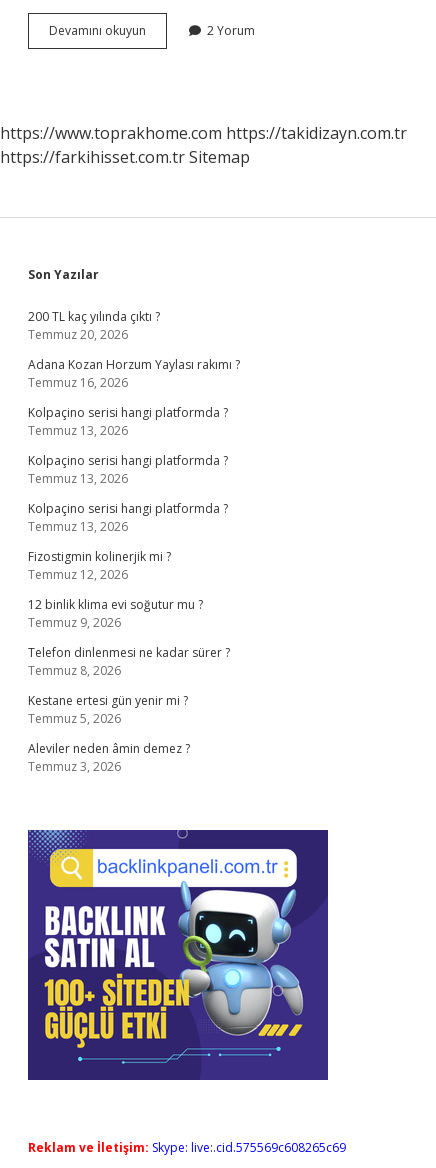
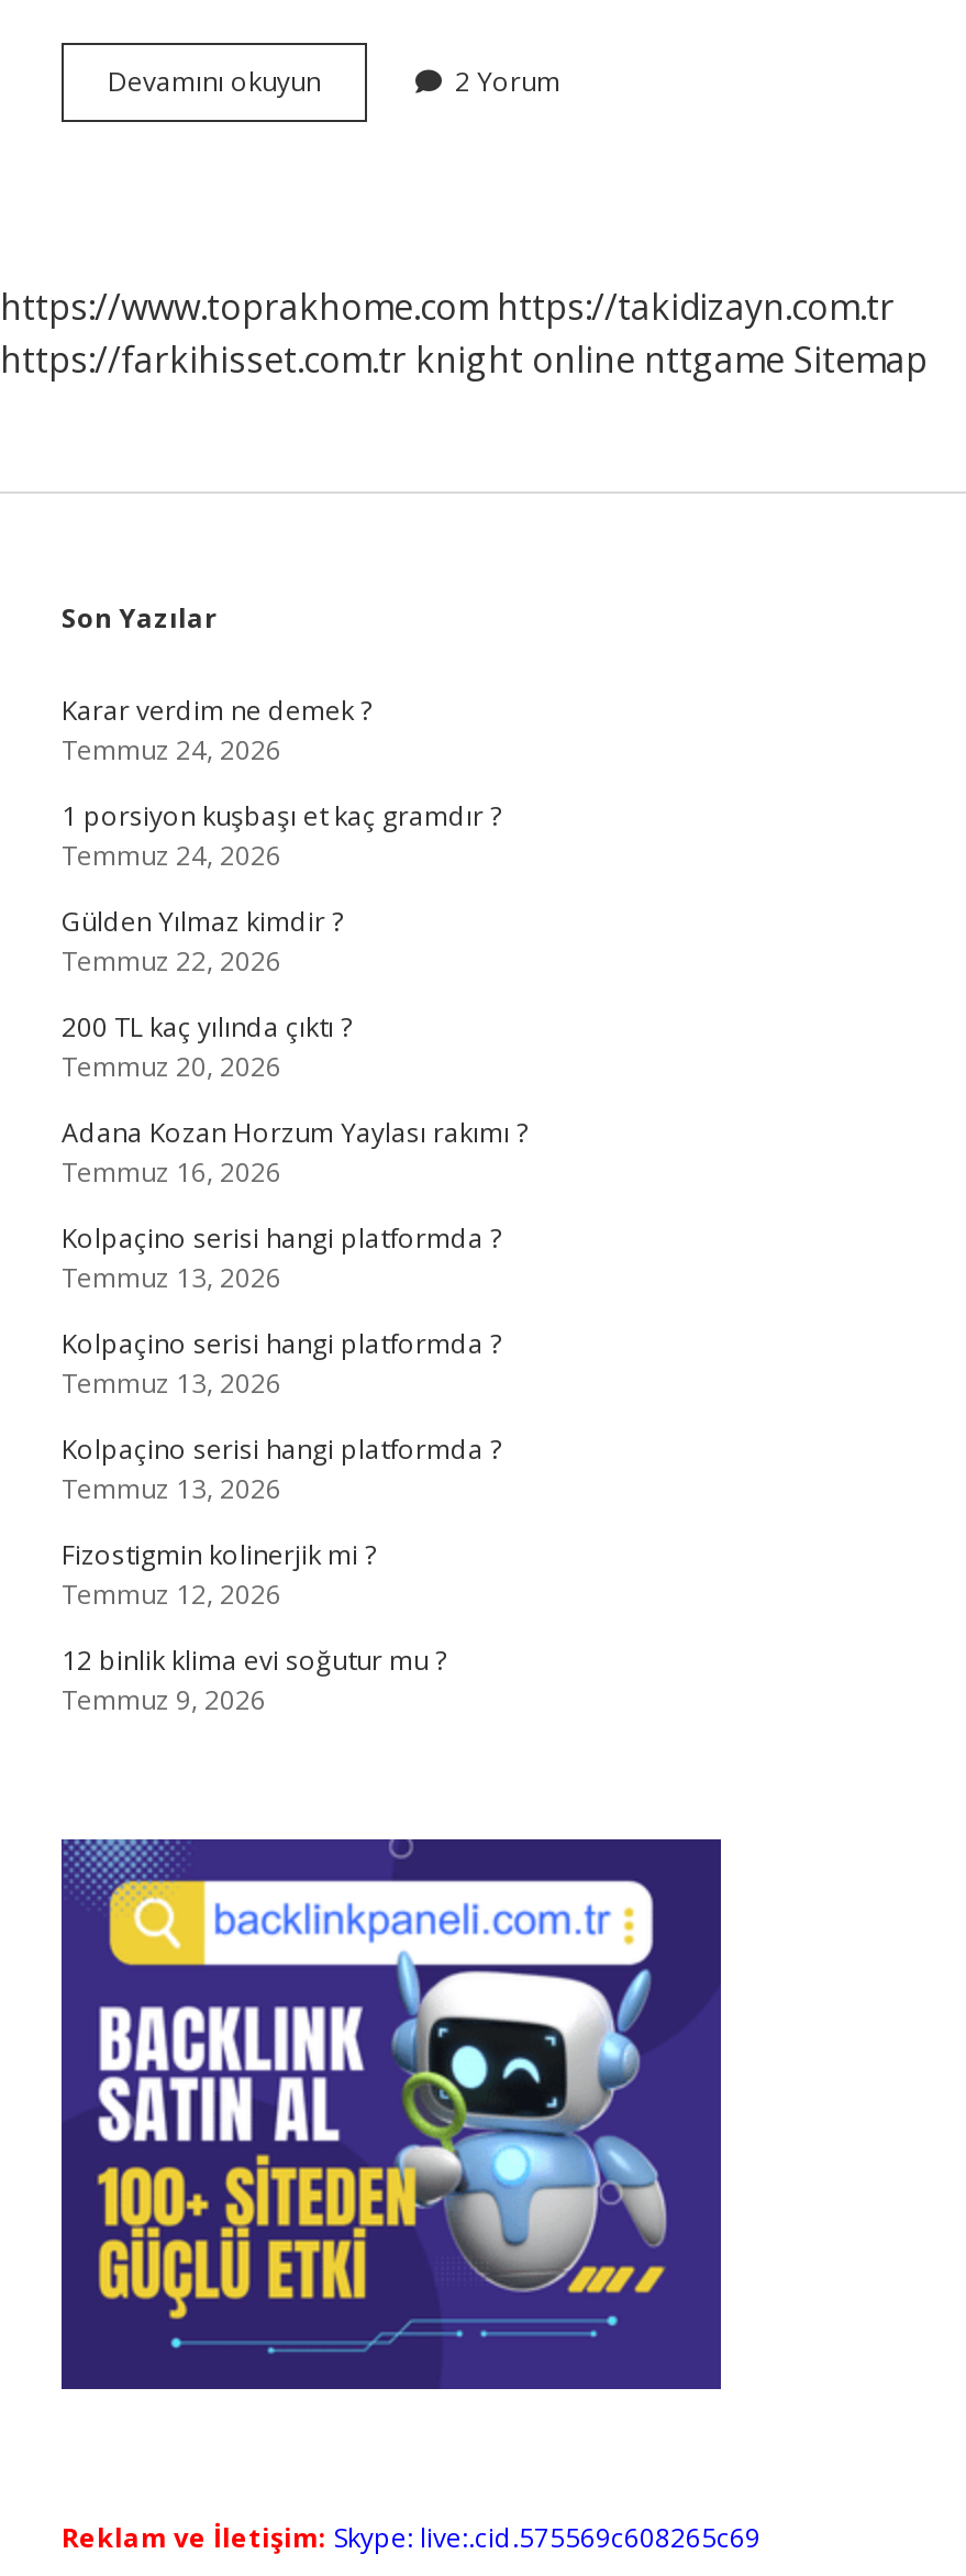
- https://farkihisset.com.tr Sitemap
+ https://farkihisset.com.tr knight online nttgame Sitemap

+ Karar verdim ne demek ?
+ Temmuz 24, 2026
+ 1 porsiyon kuşbaşı et kaç gramdır ?
+ Temmuz 24, 2026
+ Gülden Yılmaz kimdir ?
+ Temmuz 22, 2026

moved down: 200 TL kaç yılında çıktı ? | Temmuz 20, 2026 | Adana Kozan Horzum Yaylası rakımı ? | ... | 12 binlik klima evi soğutur mu ? | Temmuz 9, 2026

- Telefon dinlenmesi ne kadar sürer ?
- Temmuz 8, 2026
- Kestane ertesi gün yenir mi ?
- Temmuz 5, 2026
- Aleviler neden âmin demez ?
- Temmuz 3, 2026
